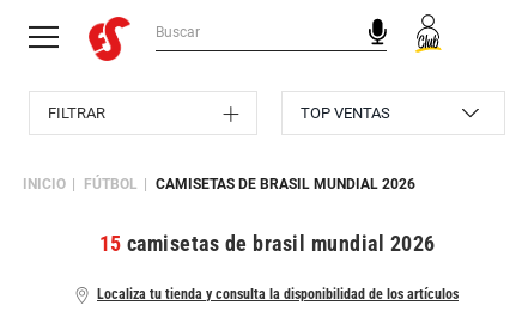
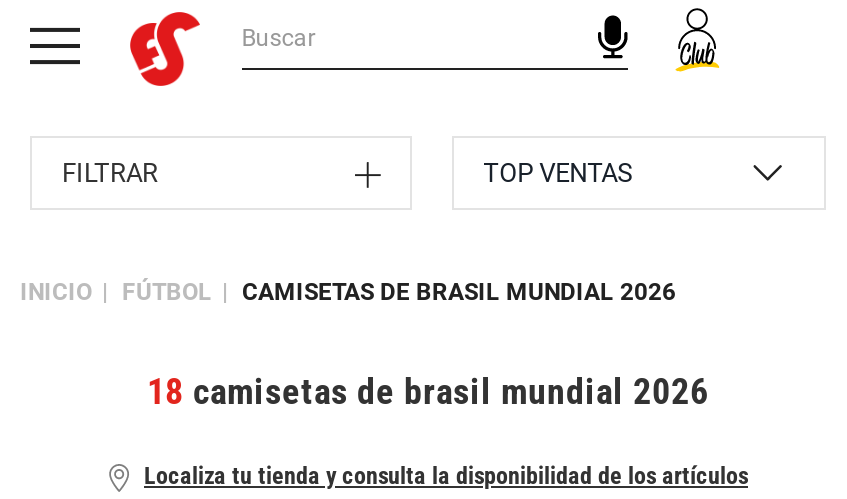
- 15 camisetas de brasil mundial 2026
+ 18 camisetas de brasil mundial 2026
